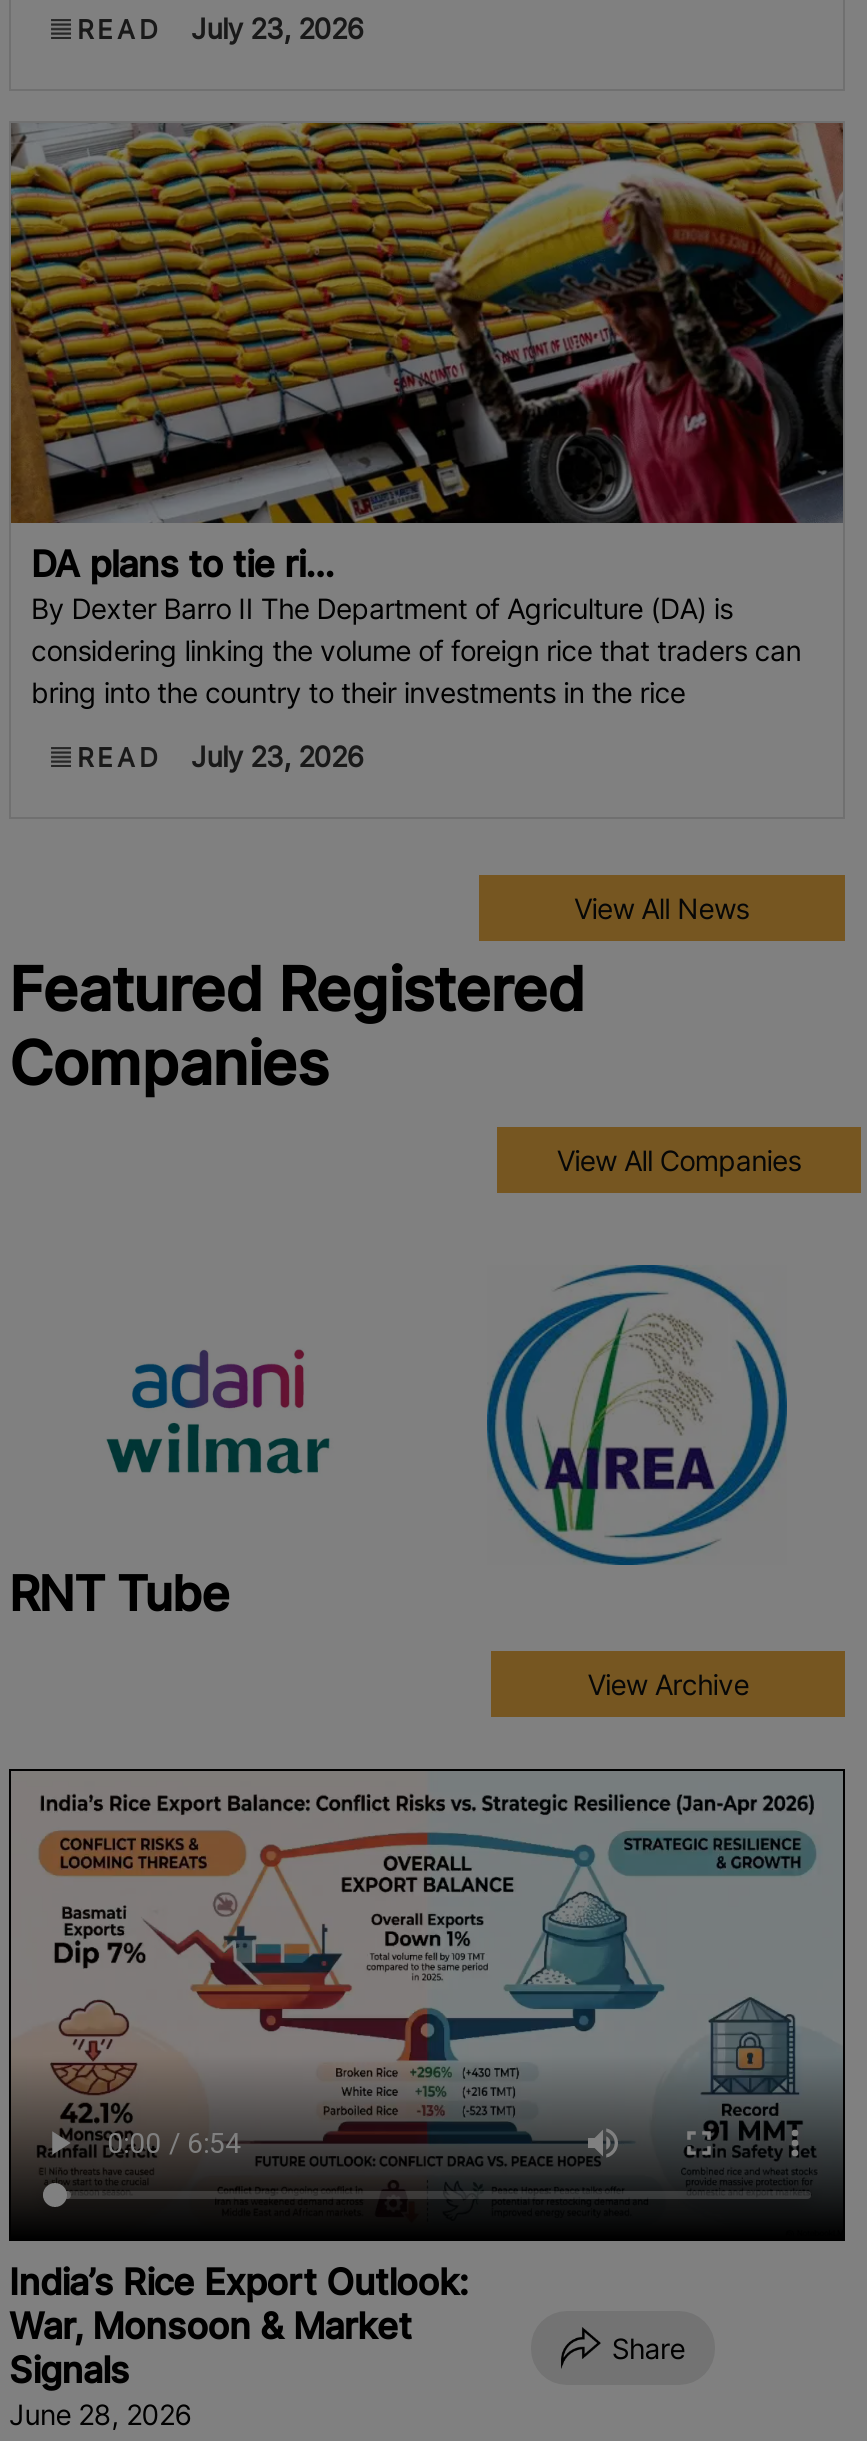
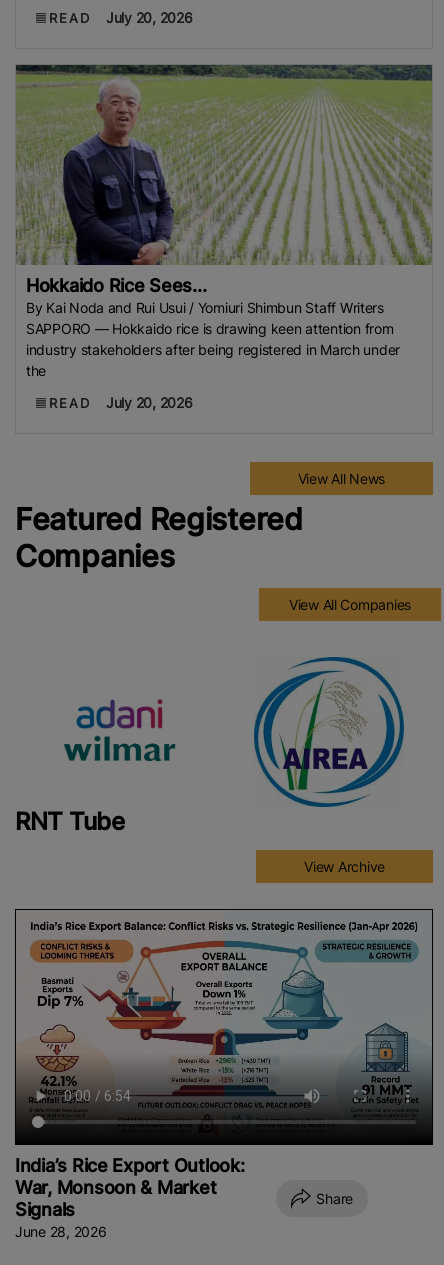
- READ July 23, 2026
+ READ July 20, 2026

- [image]
- DA plans to tie ri...
- By Dexter Barro II The Department of Agriculture (DA) is
- considering linking the volume of foreign rice that traders can
- bring into the country to their investments in the rice
+ [image]
+ Hokkaido Rice Sees...
+ By Kai Noda and Rui Usui / Yomiuri Shimbun Staff Writers
+ SAPPORO — Hokkaido rice is drawing keen attention from
+ industry stakeholders after being registered in March under
+ the

- READ July 23, 2026
+ READ July 20, 2026
